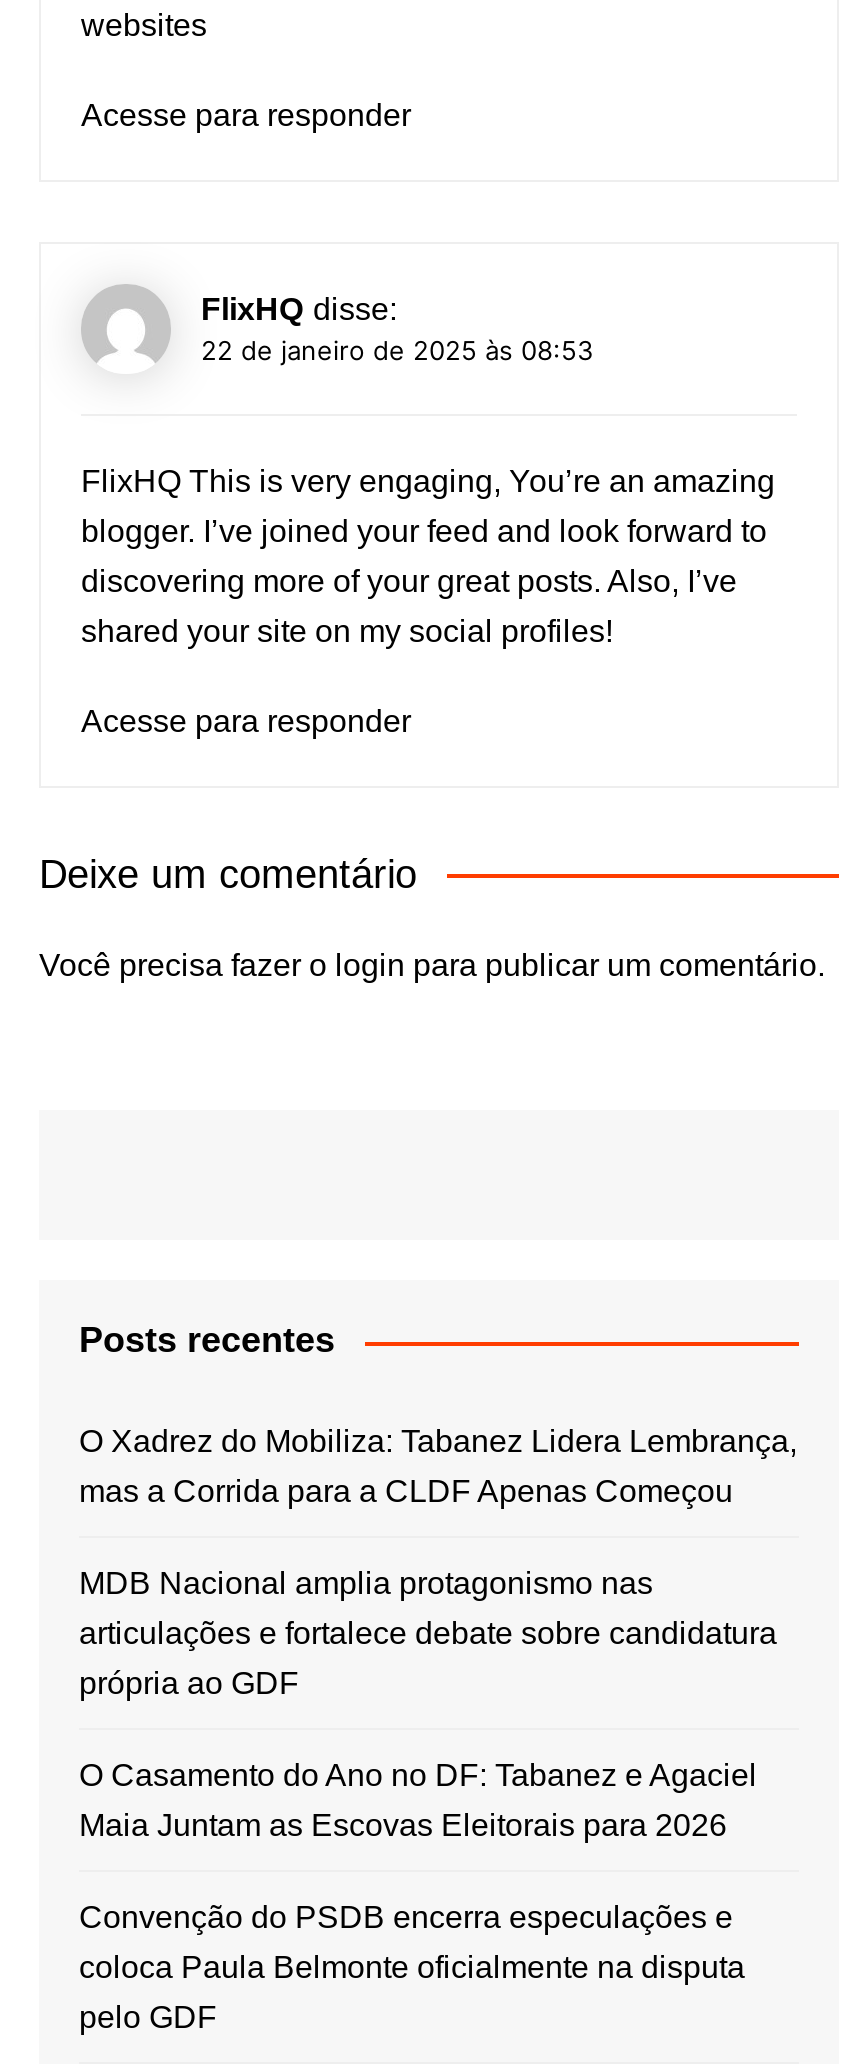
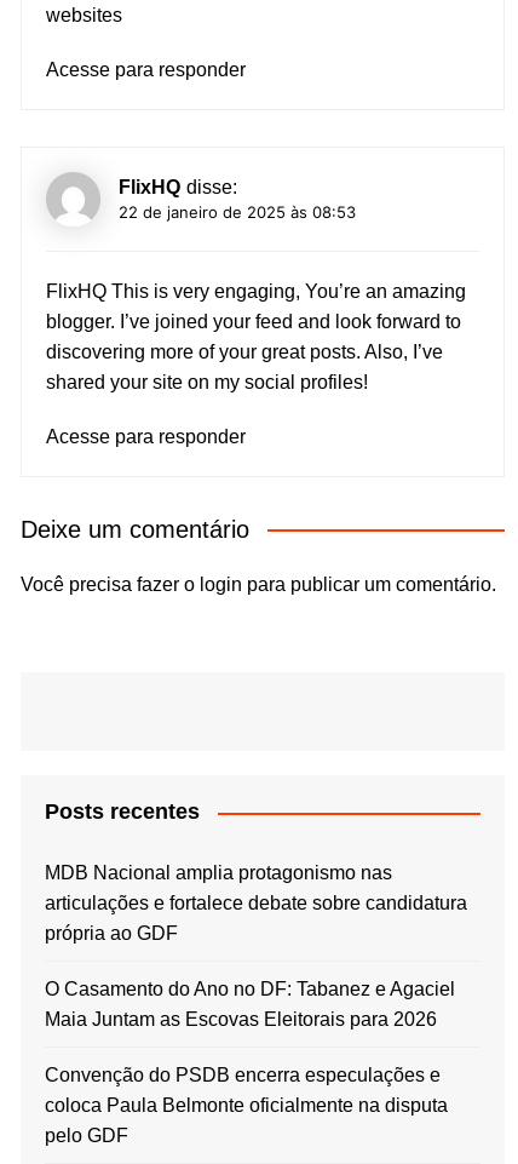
- O Xadrez do Mobiliza: Tabanez Lidera Lembrança,
- mas a Corrida para a CLDF Apenas Começou
